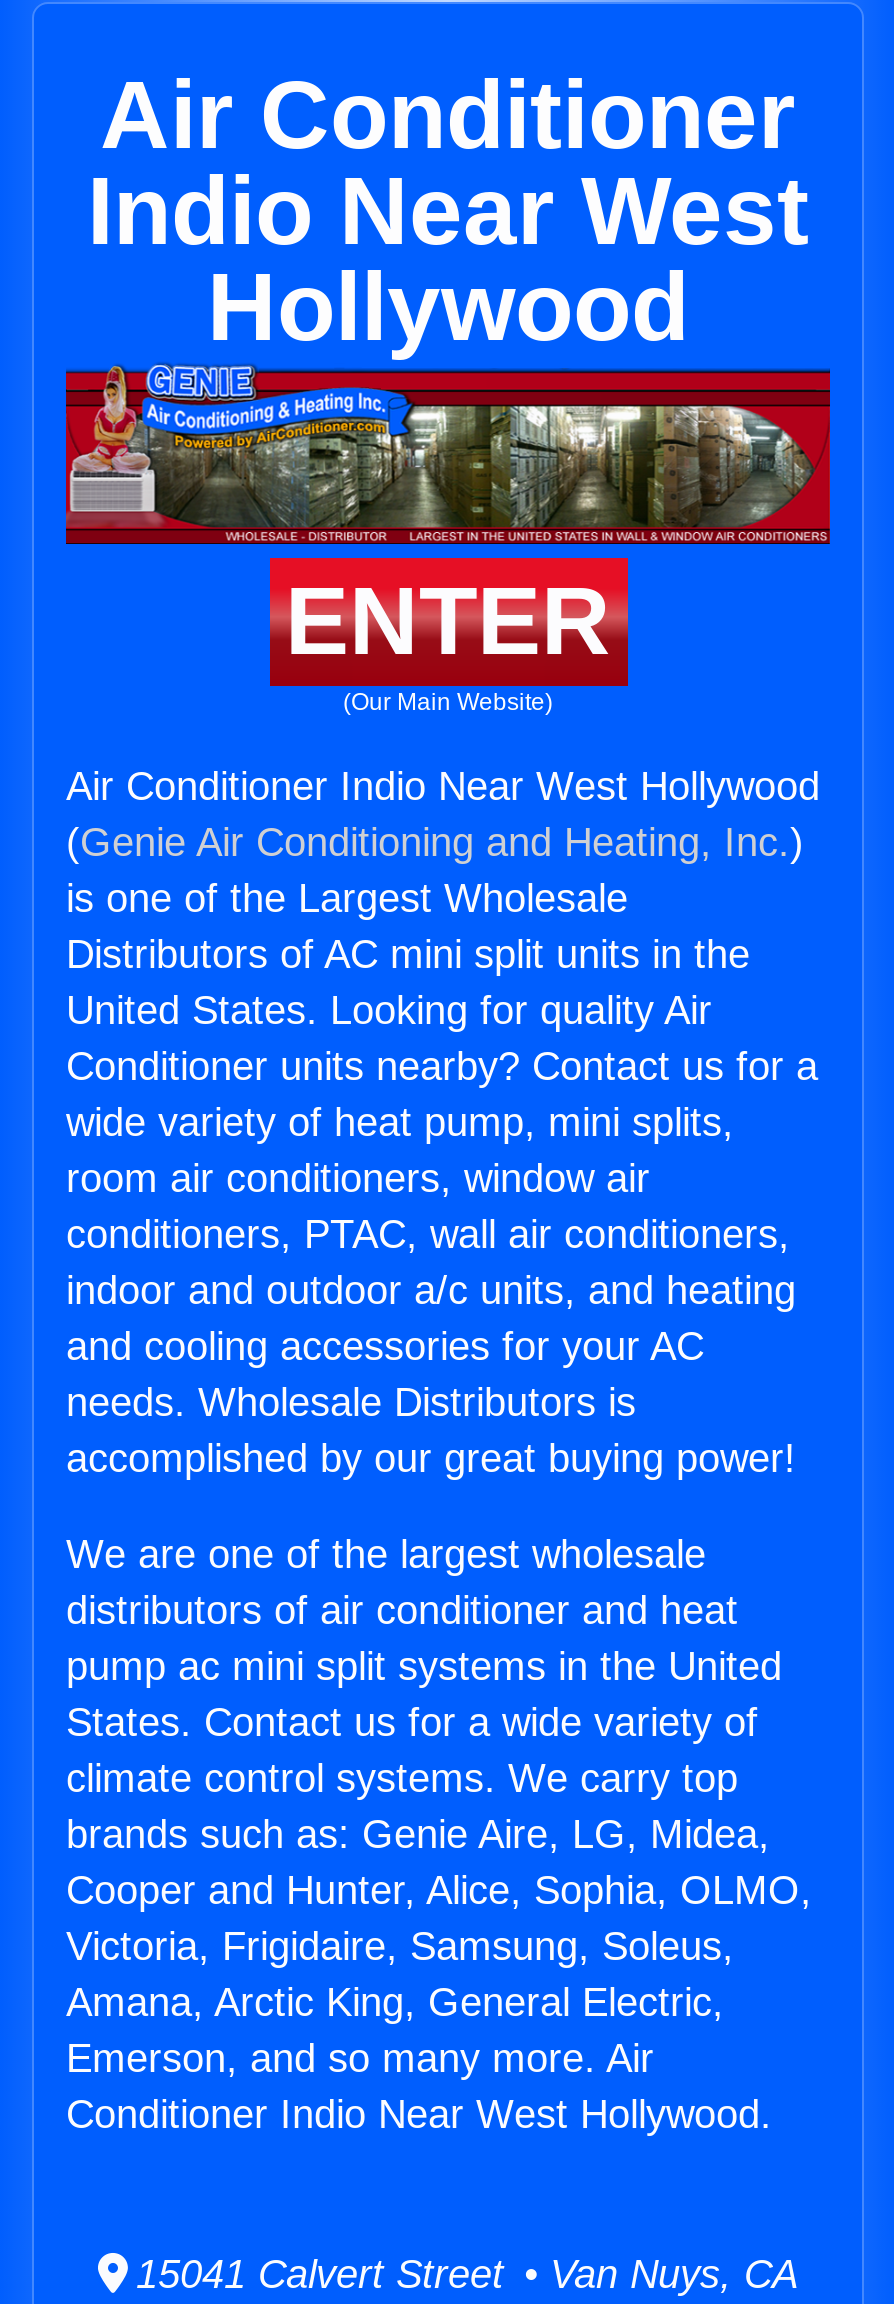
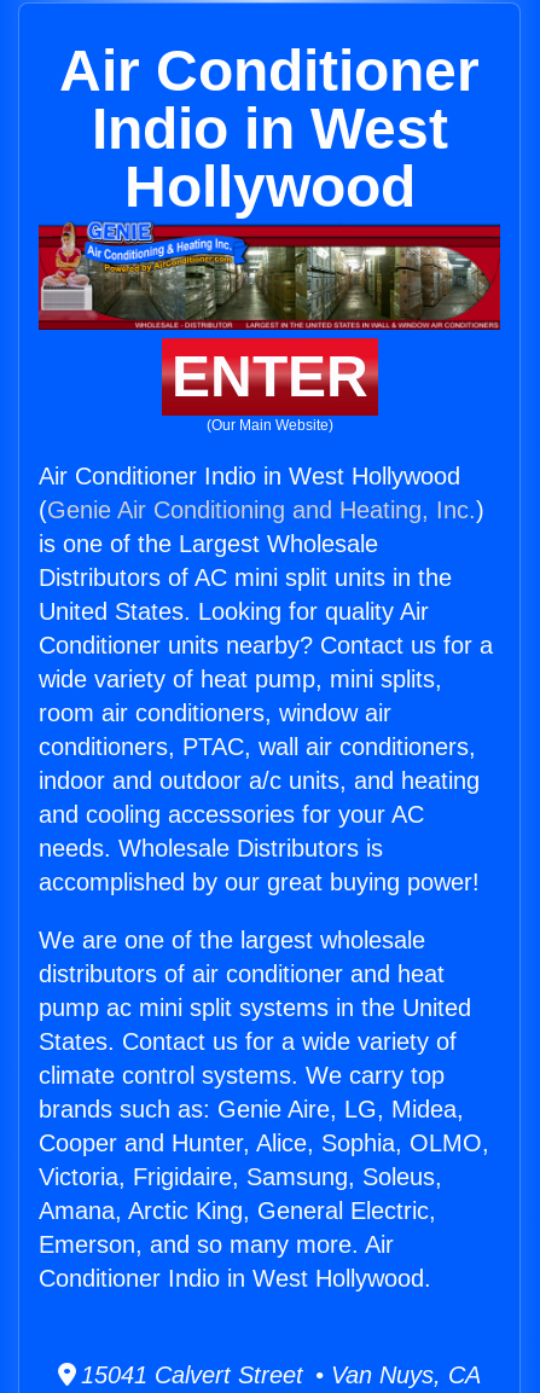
- Indio Near West
+ Indio in West

- Air Conditioner Indio Near West Hollywood
+ Air Conditioner Indio in West Hollywood

- Conditioner Indio Near West Hollywood.
+ Conditioner Indio in West Hollywood.
